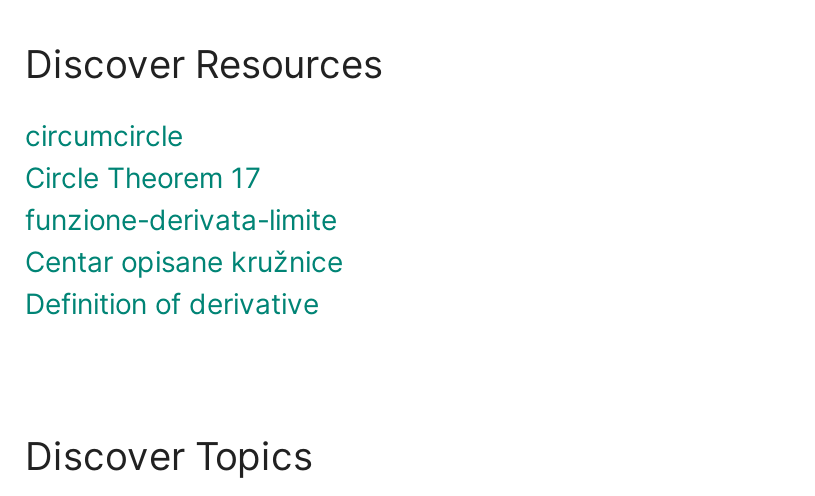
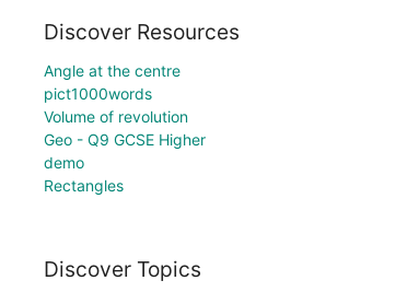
- circumcircle
- Circle Theorem 17
- funzione-derivata-limite
- Centar opisane kružnice
- Definition of derivative
+ Angle at the centre
+ pict1000words
+ Volume of revolution
+ Geo - Q9 GCSE Higher
+ demo
+ Rectangles
